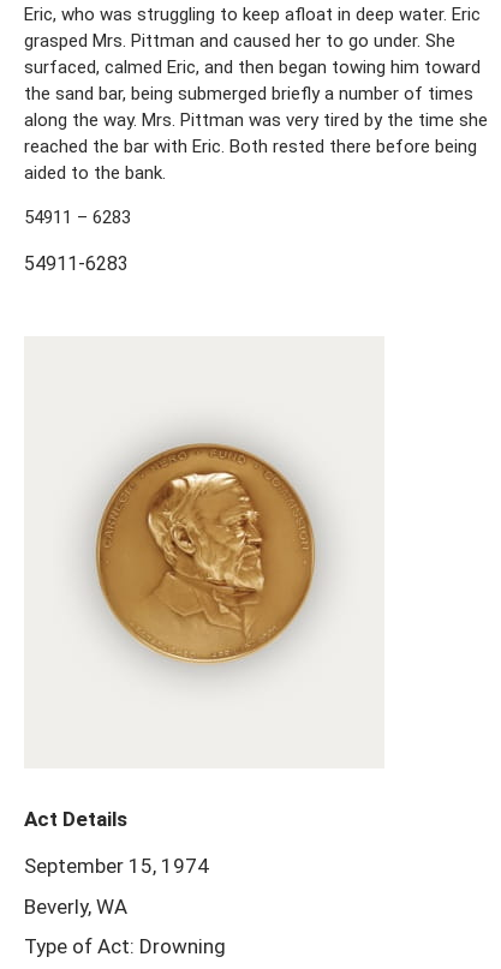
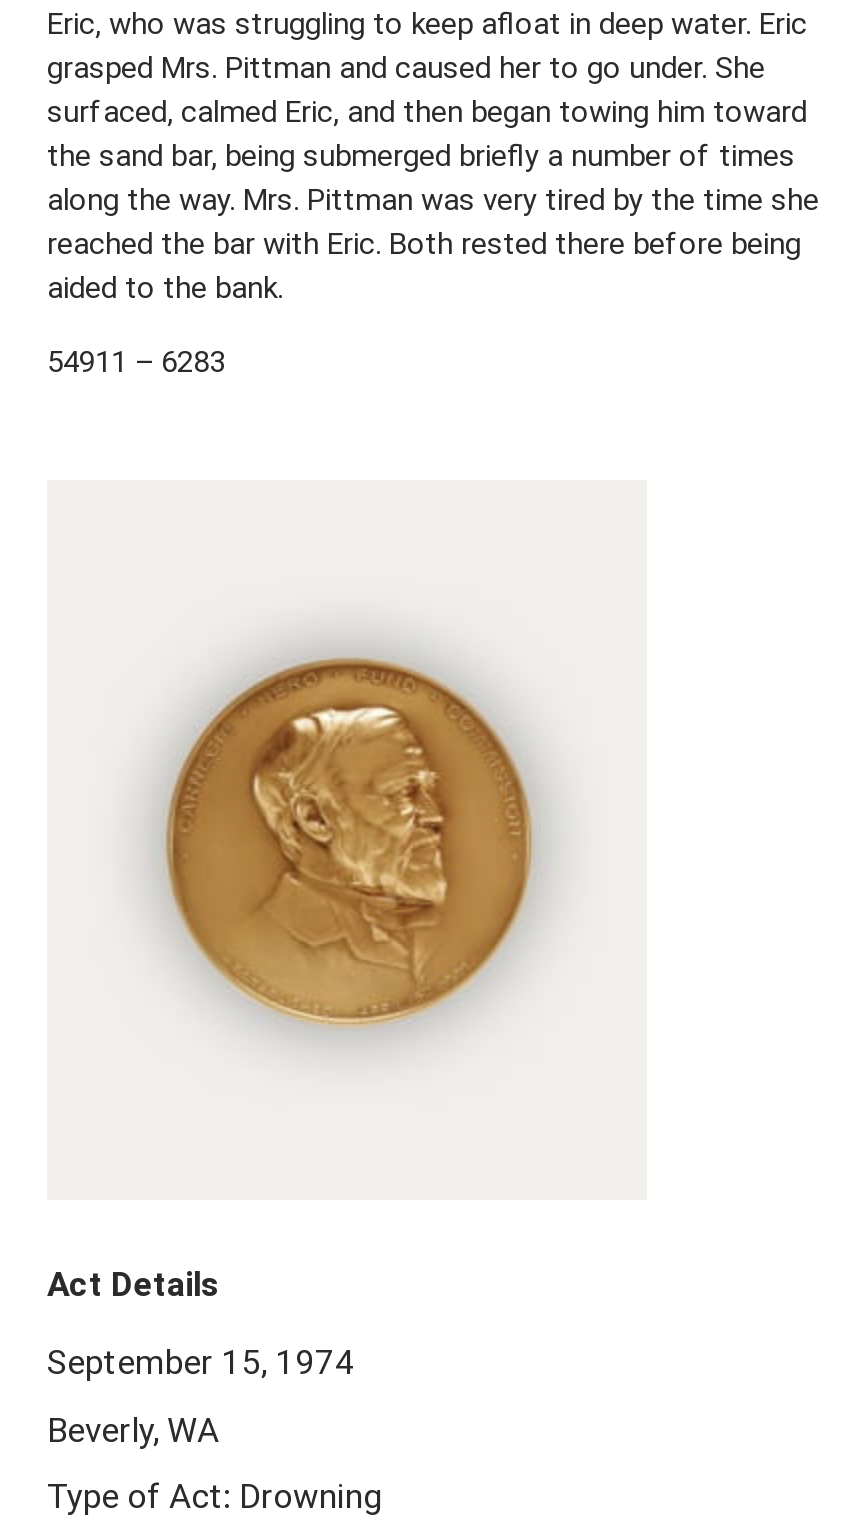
- 54911-6283
